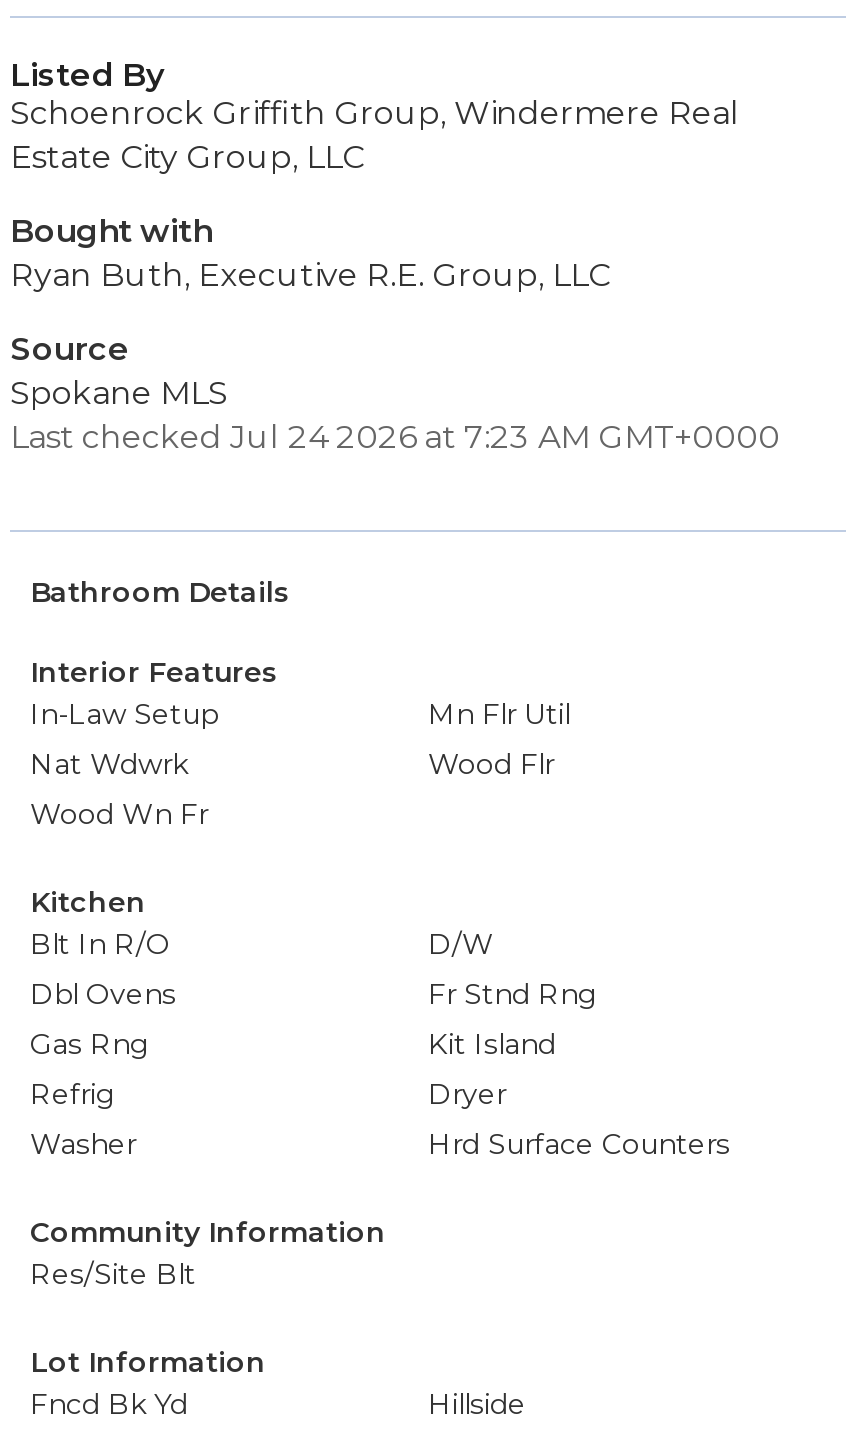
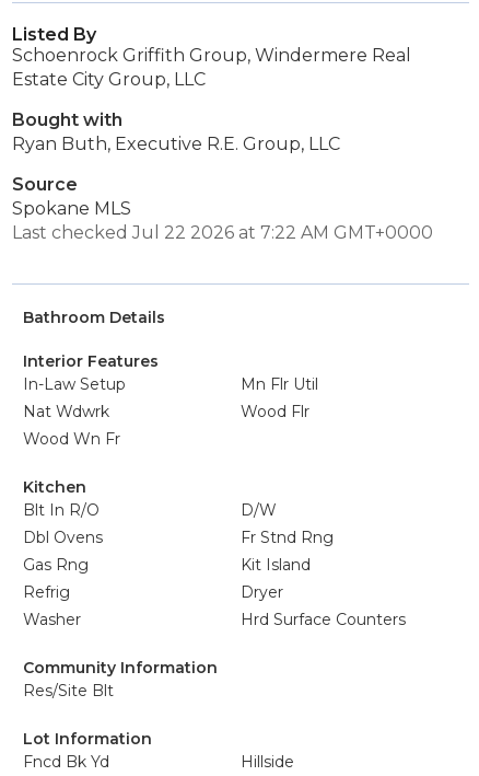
- Last checked Jul 24 2026 at 7:23 AM GMT+0000
+ Last checked Jul 22 2026 at 7:22 AM GMT+0000
